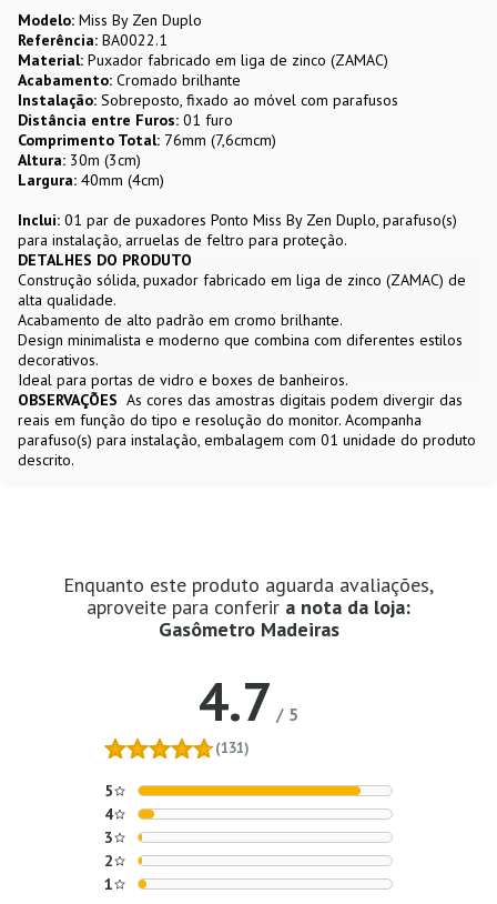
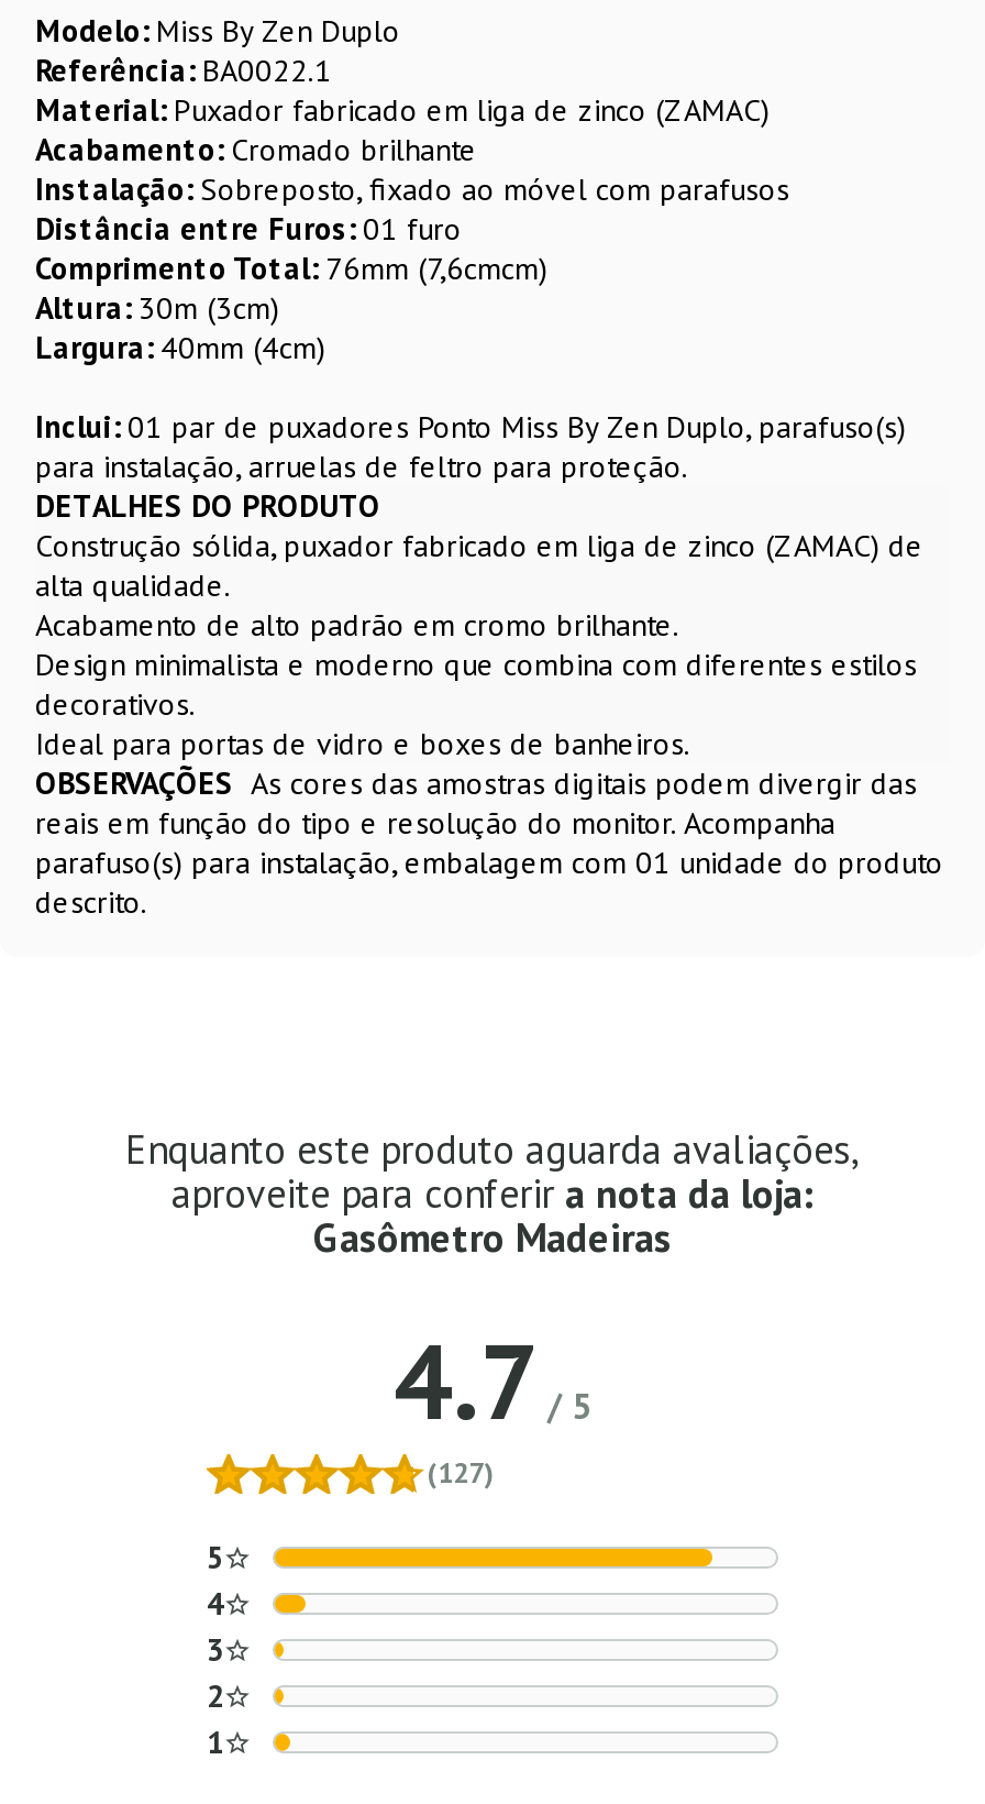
- (131)
+ (127)
